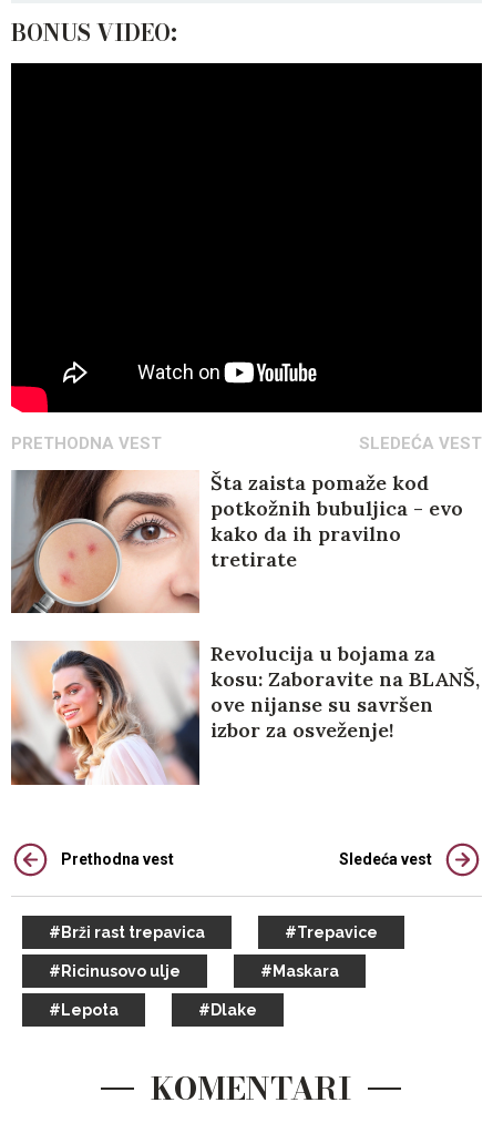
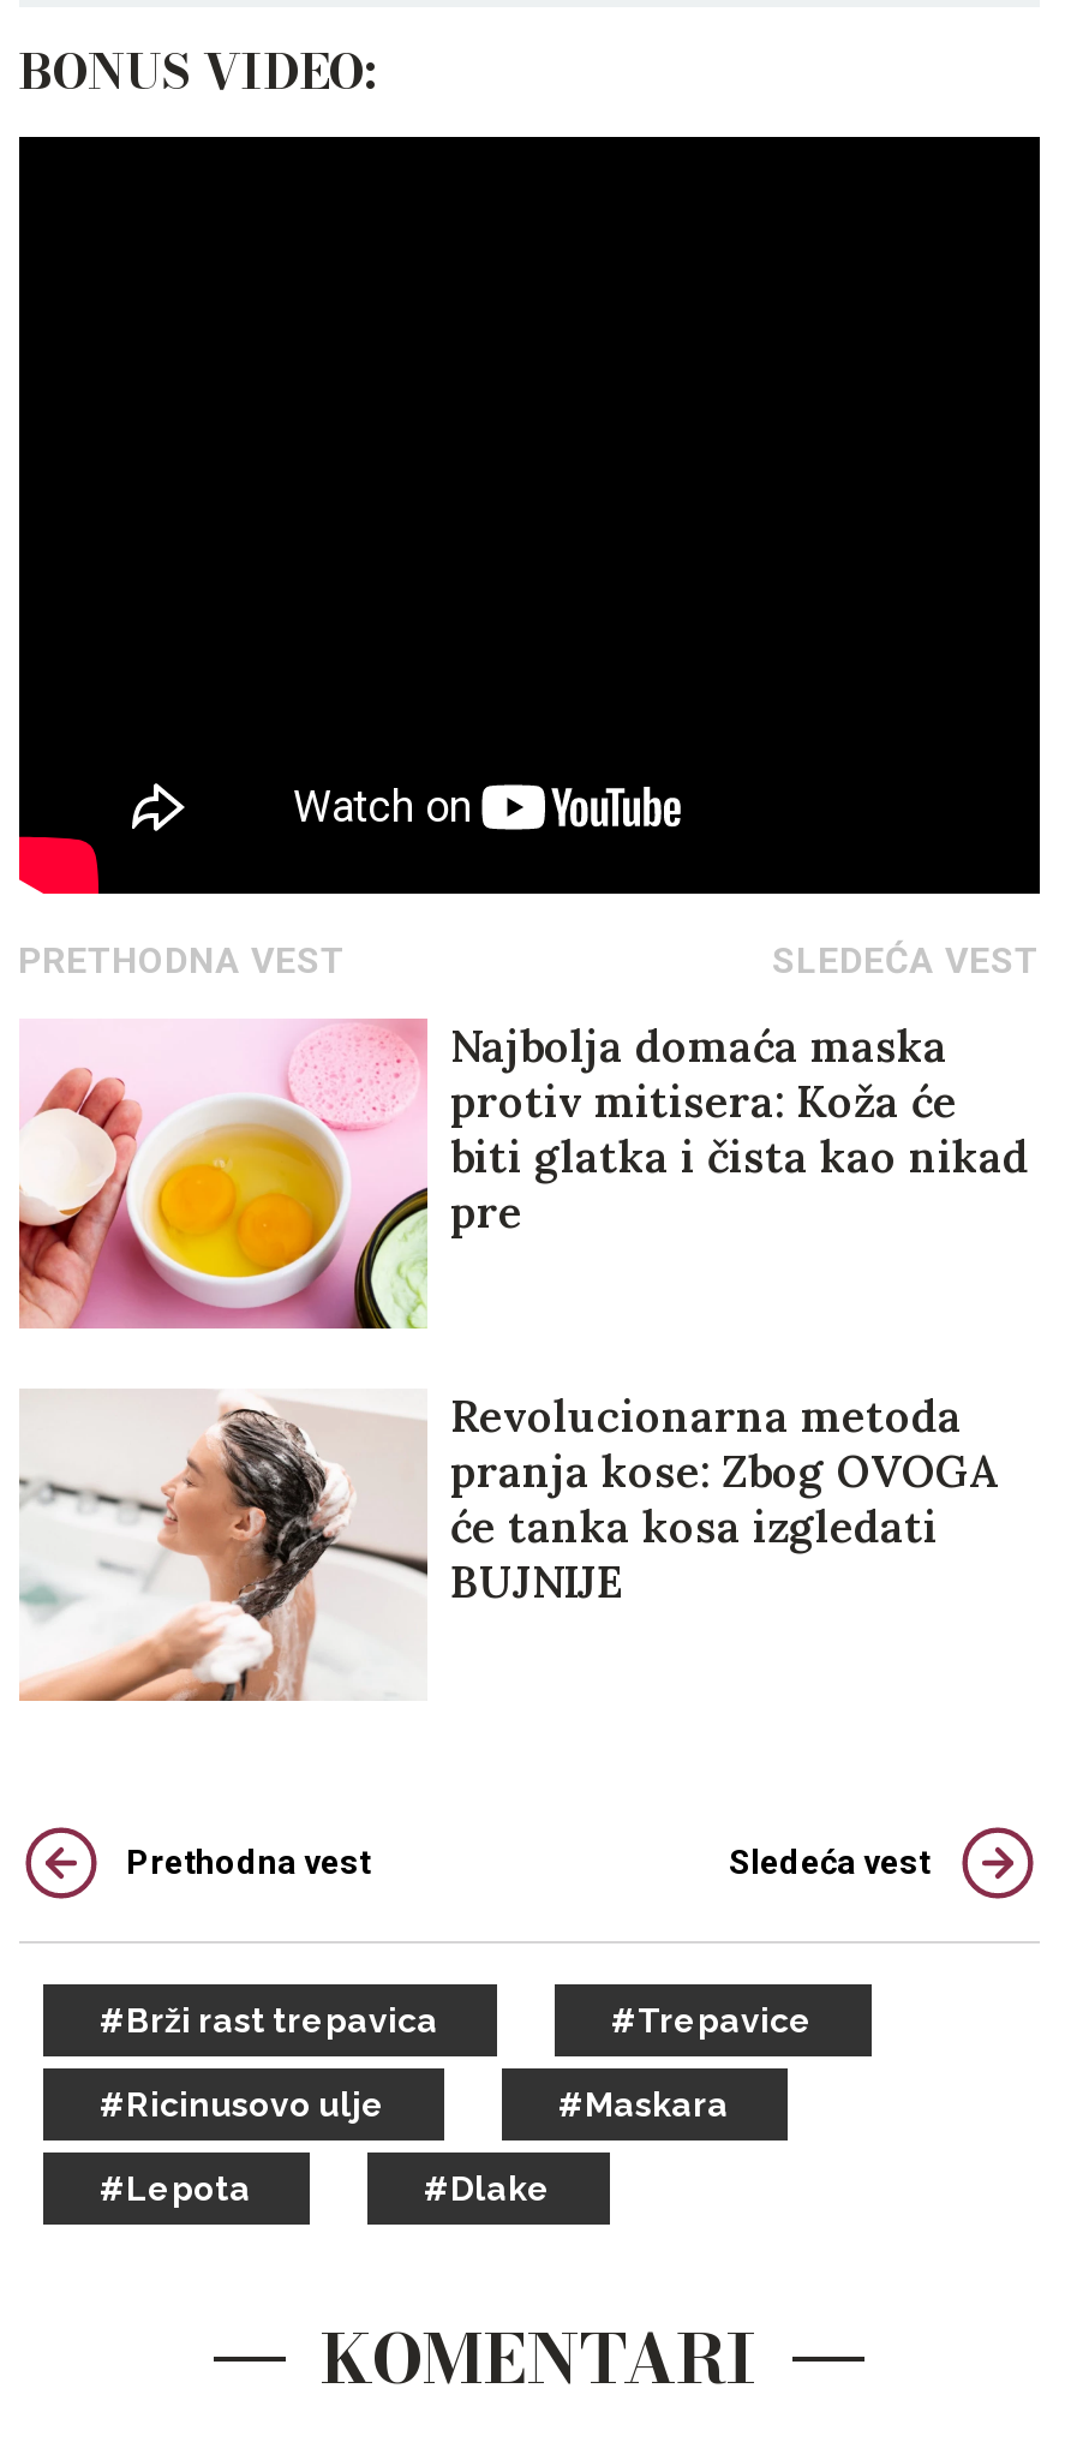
- [image]
- Šta zaista pomaže kod
- potkožnih bubuljica - evo
- kako da ih pravilno
- tretirate
+ [image]
+ Najbolja domaća maska
+ protiv mitisera: Koža će
+ biti glatka i čista kao nikad
+ pre

- [image]
- Revolucija u bojama za
- kosu: Zaboravite na BLANŠ,
- ove nijanse su savršen
- izbor za osveženje!
+ [image]
+ Revolucionarna metoda
+ pranja kose: Zbog OVOGA
+ će tanka kosa izgledati
+ BUJNIJE
